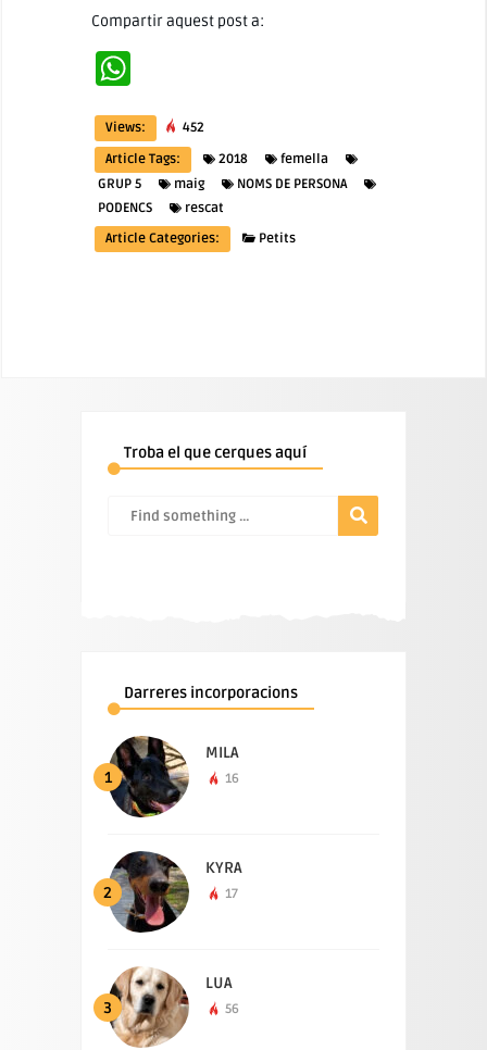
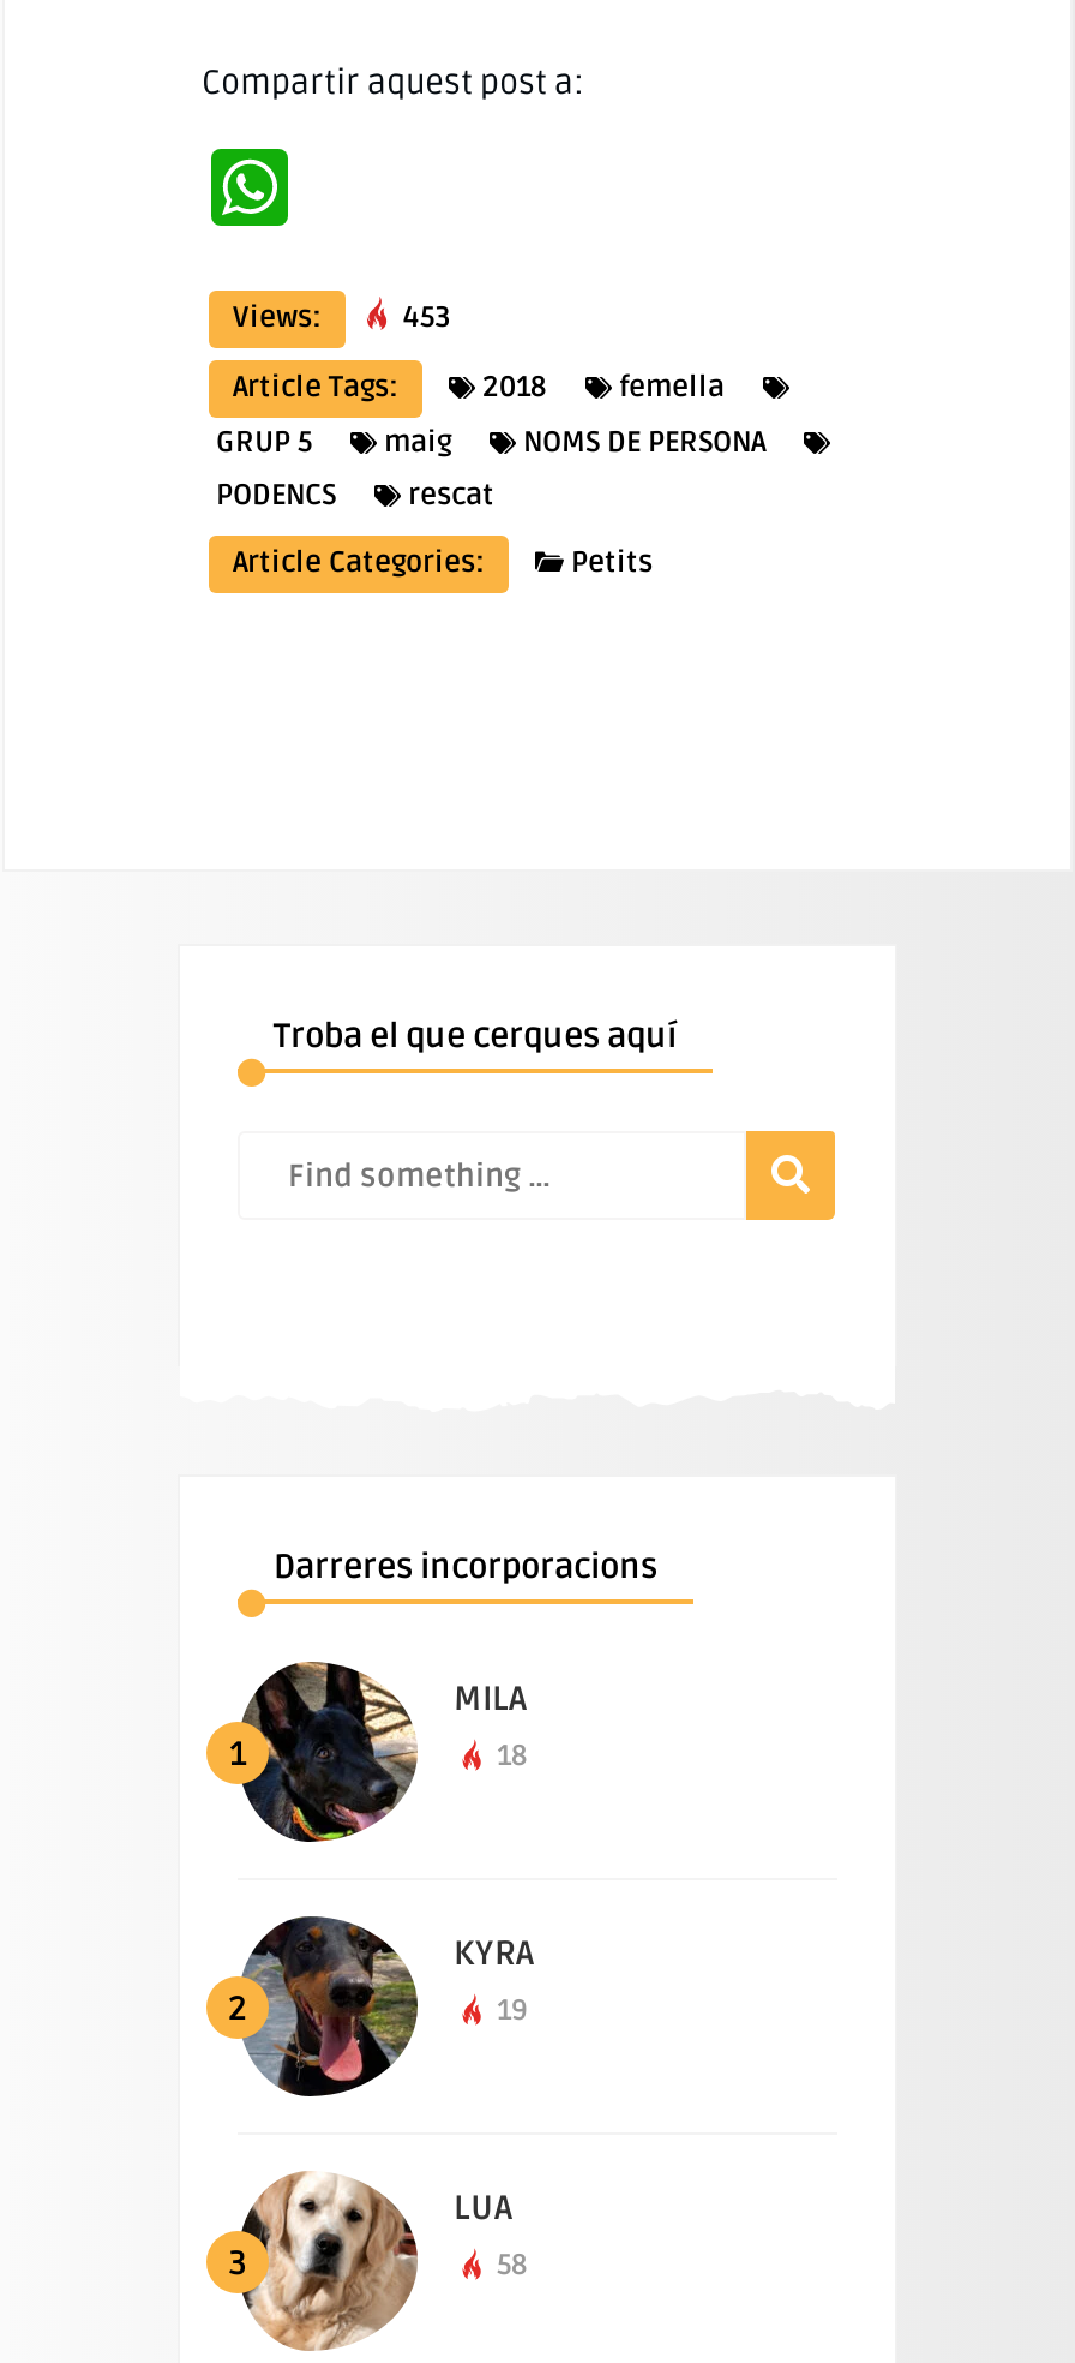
- 452
+ 453

- 16
+ 18

- 17
+ 19

- 56
+ 58
